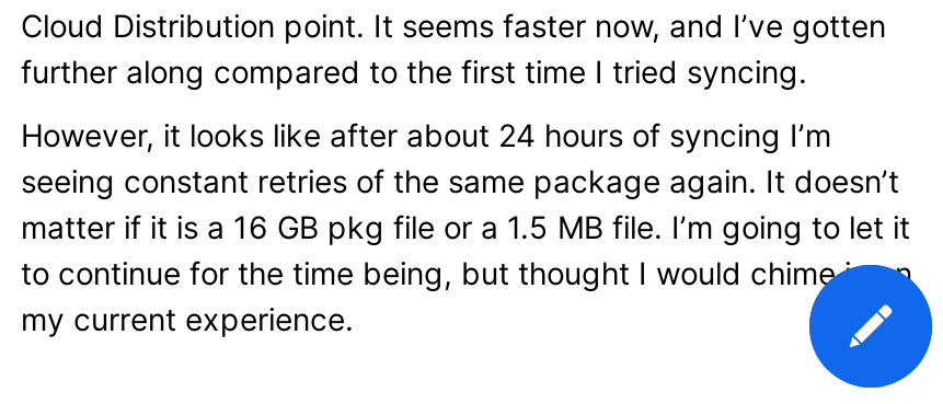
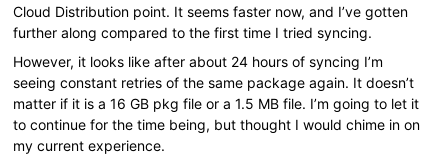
- [image]
